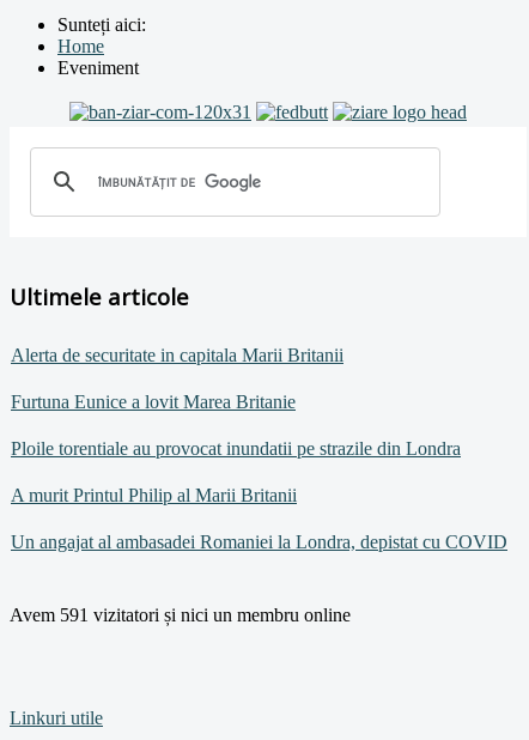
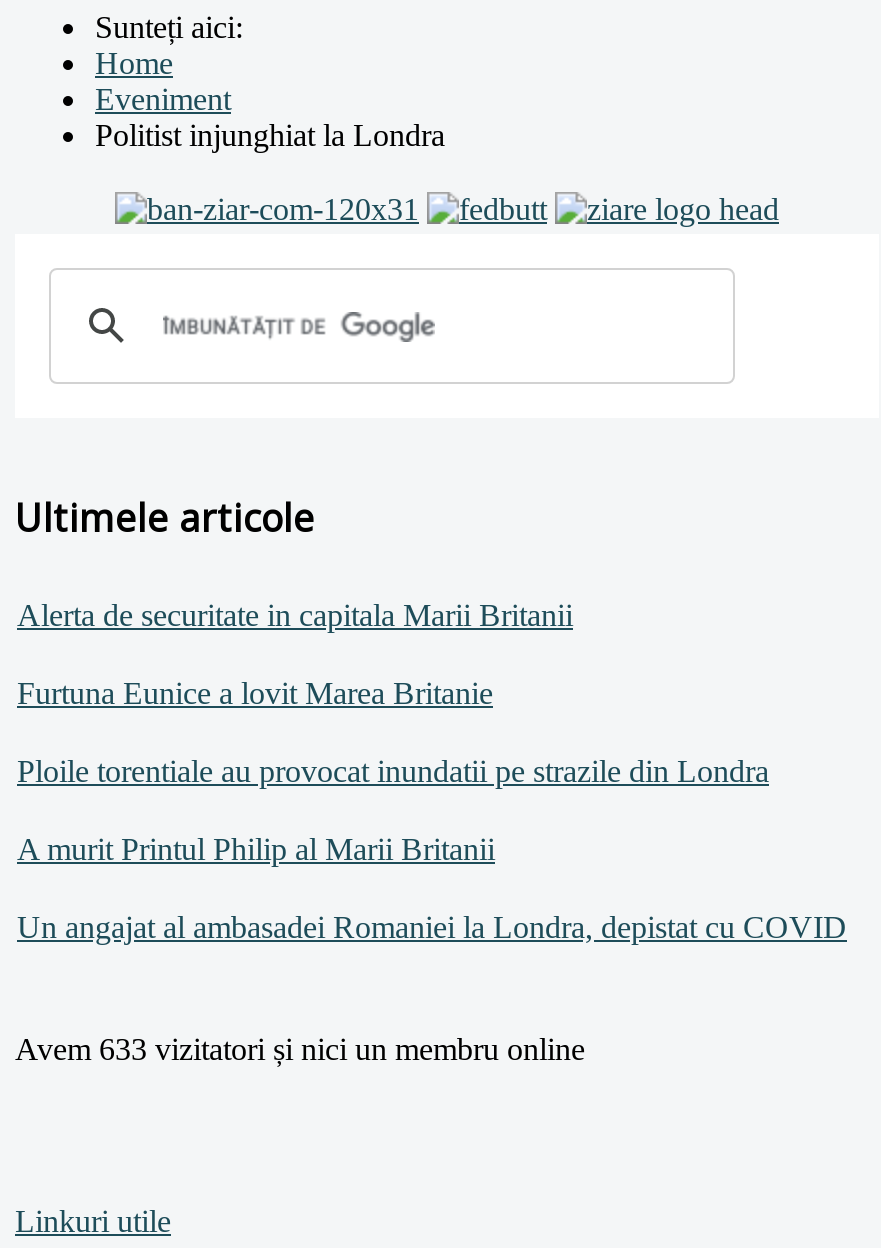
+ Politist injunghiat la Londra

- Avem 591 vizitatori și nici un membru online
+ Avem 633 vizitatori și nici un membru online
